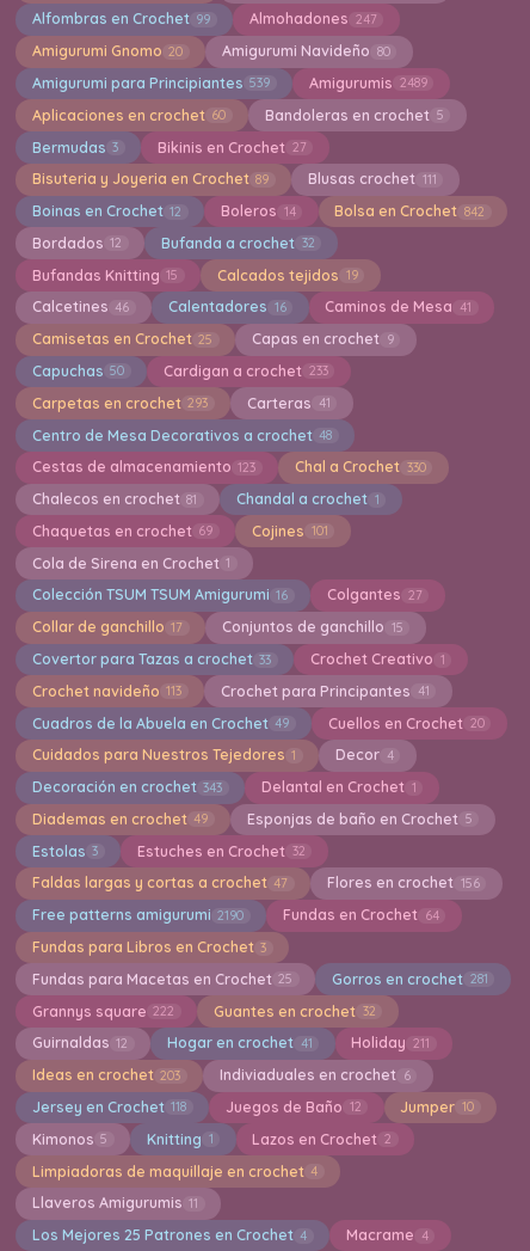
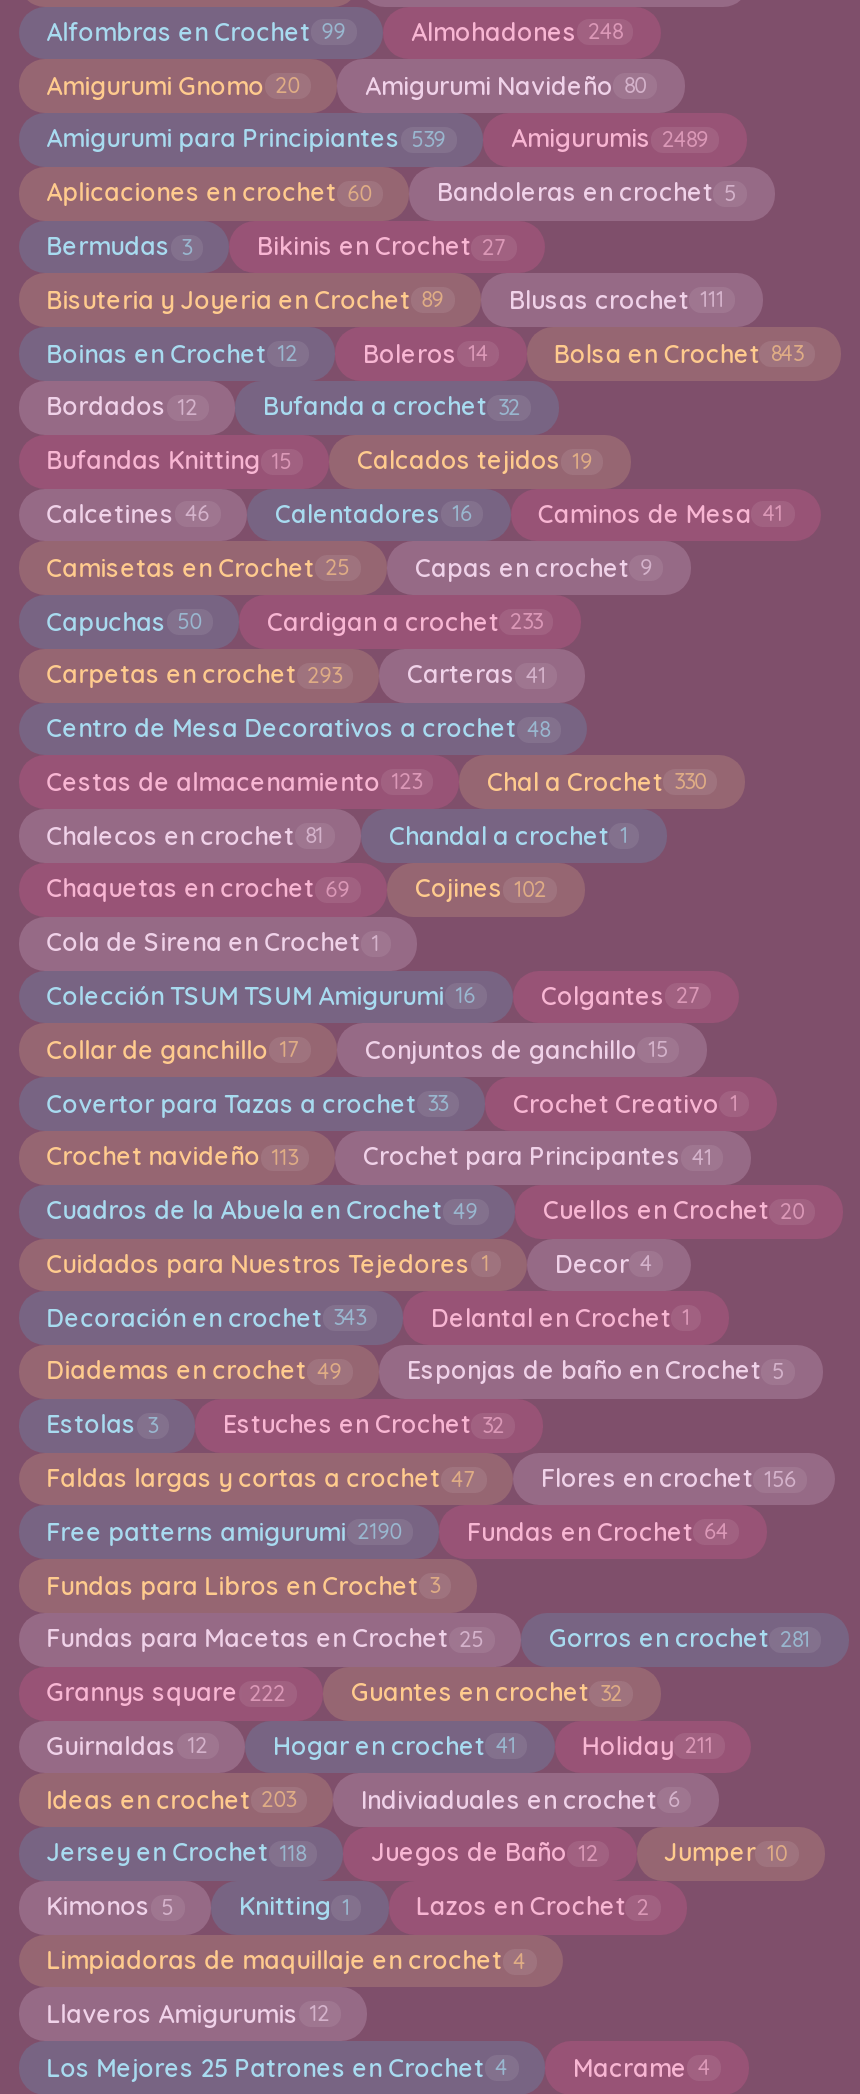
- Almohadones 247
+ Almohadones 248

- Bolsa en Crochet 842
+ Bolsa en Crochet 843

- Cojines 101
+ Cojines 102

- Llaveros Amigurumis 11
+ Llaveros Amigurumis 12
